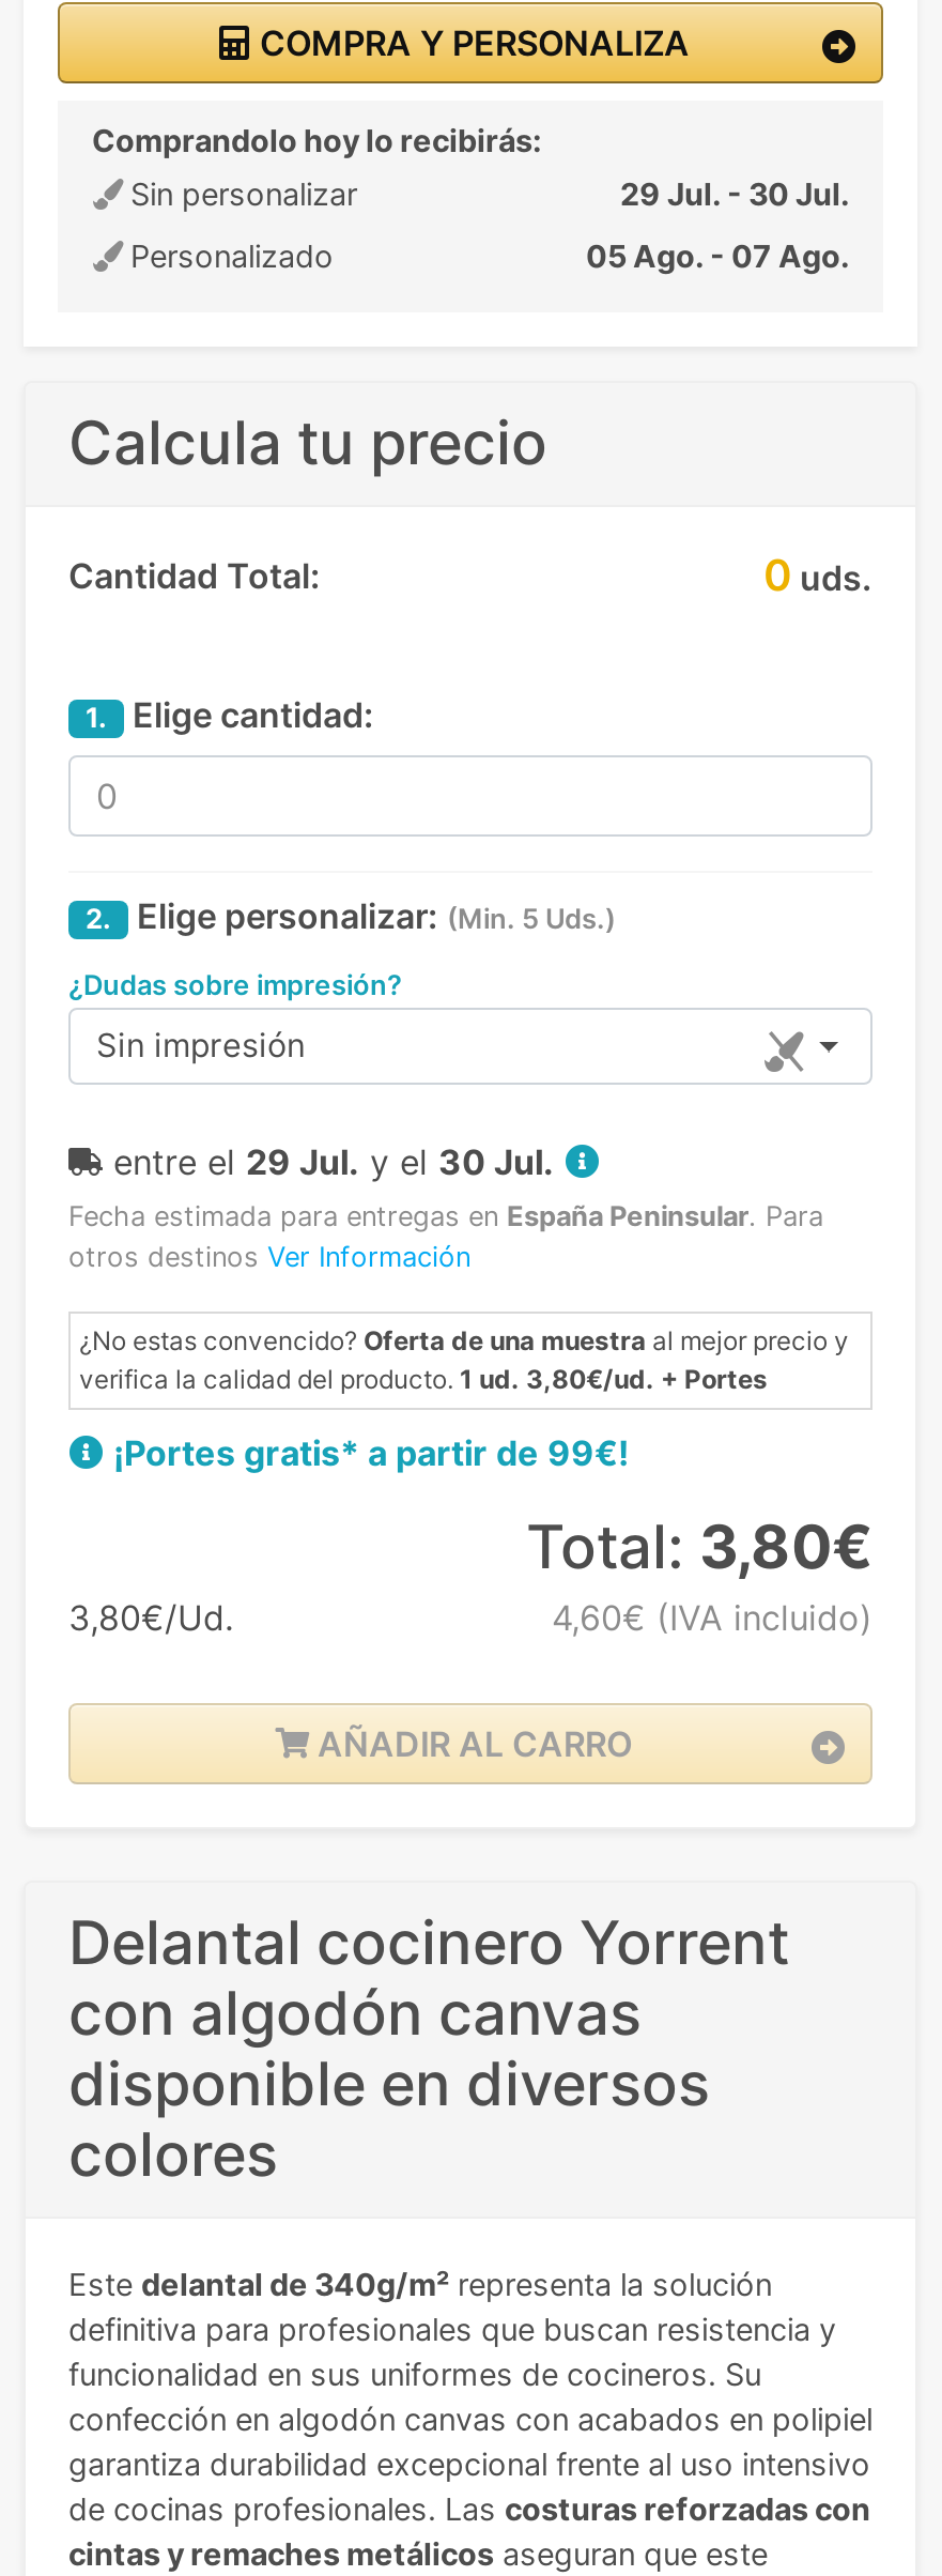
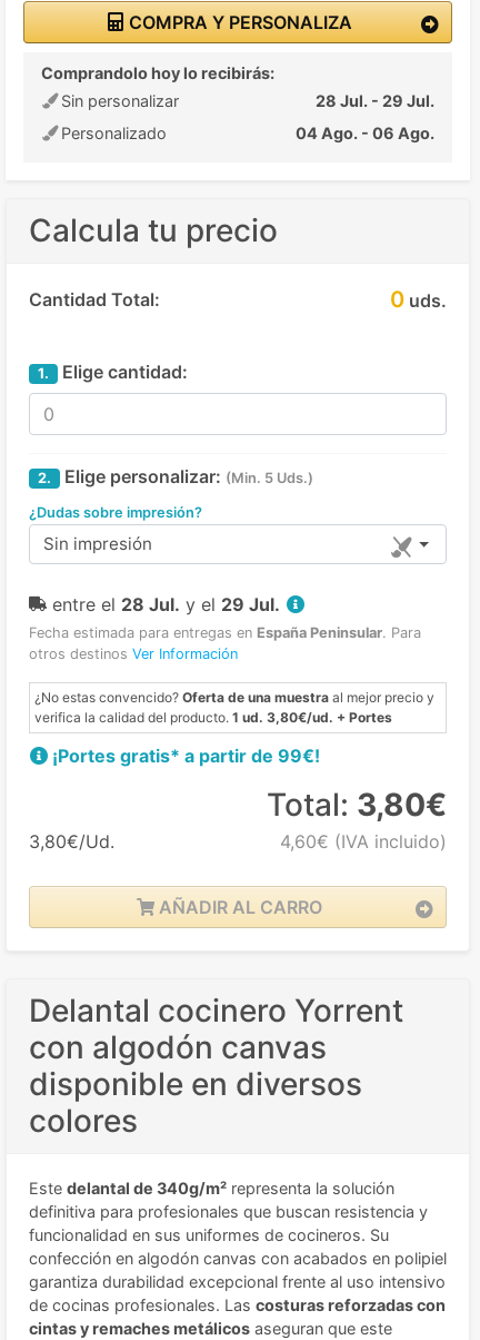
- 29 Jul. - 30 Jul.
+ 28 Jul. - 29 Jul.

- 05 Ago. - 07 Ago.
+ 04 Ago. - 06 Ago.

- entre el 29 Jul. y el 30 Jul.
+ entre el 28 Jul. y el 29 Jul.
